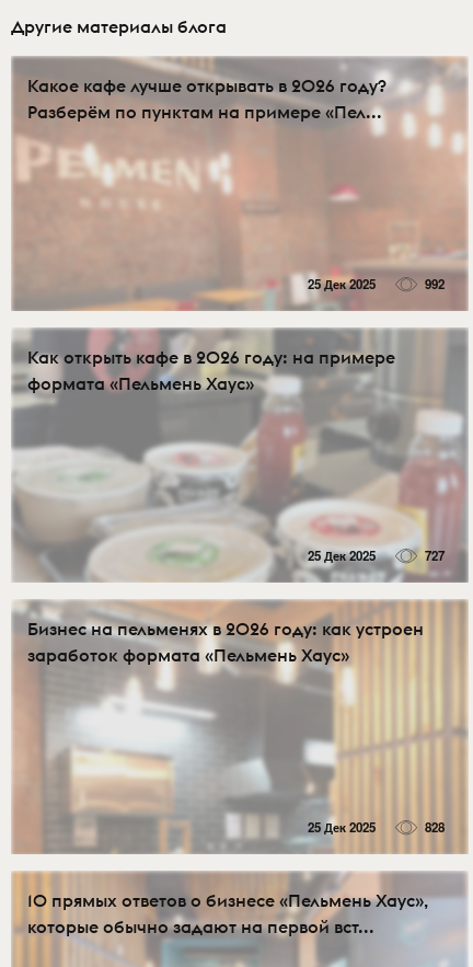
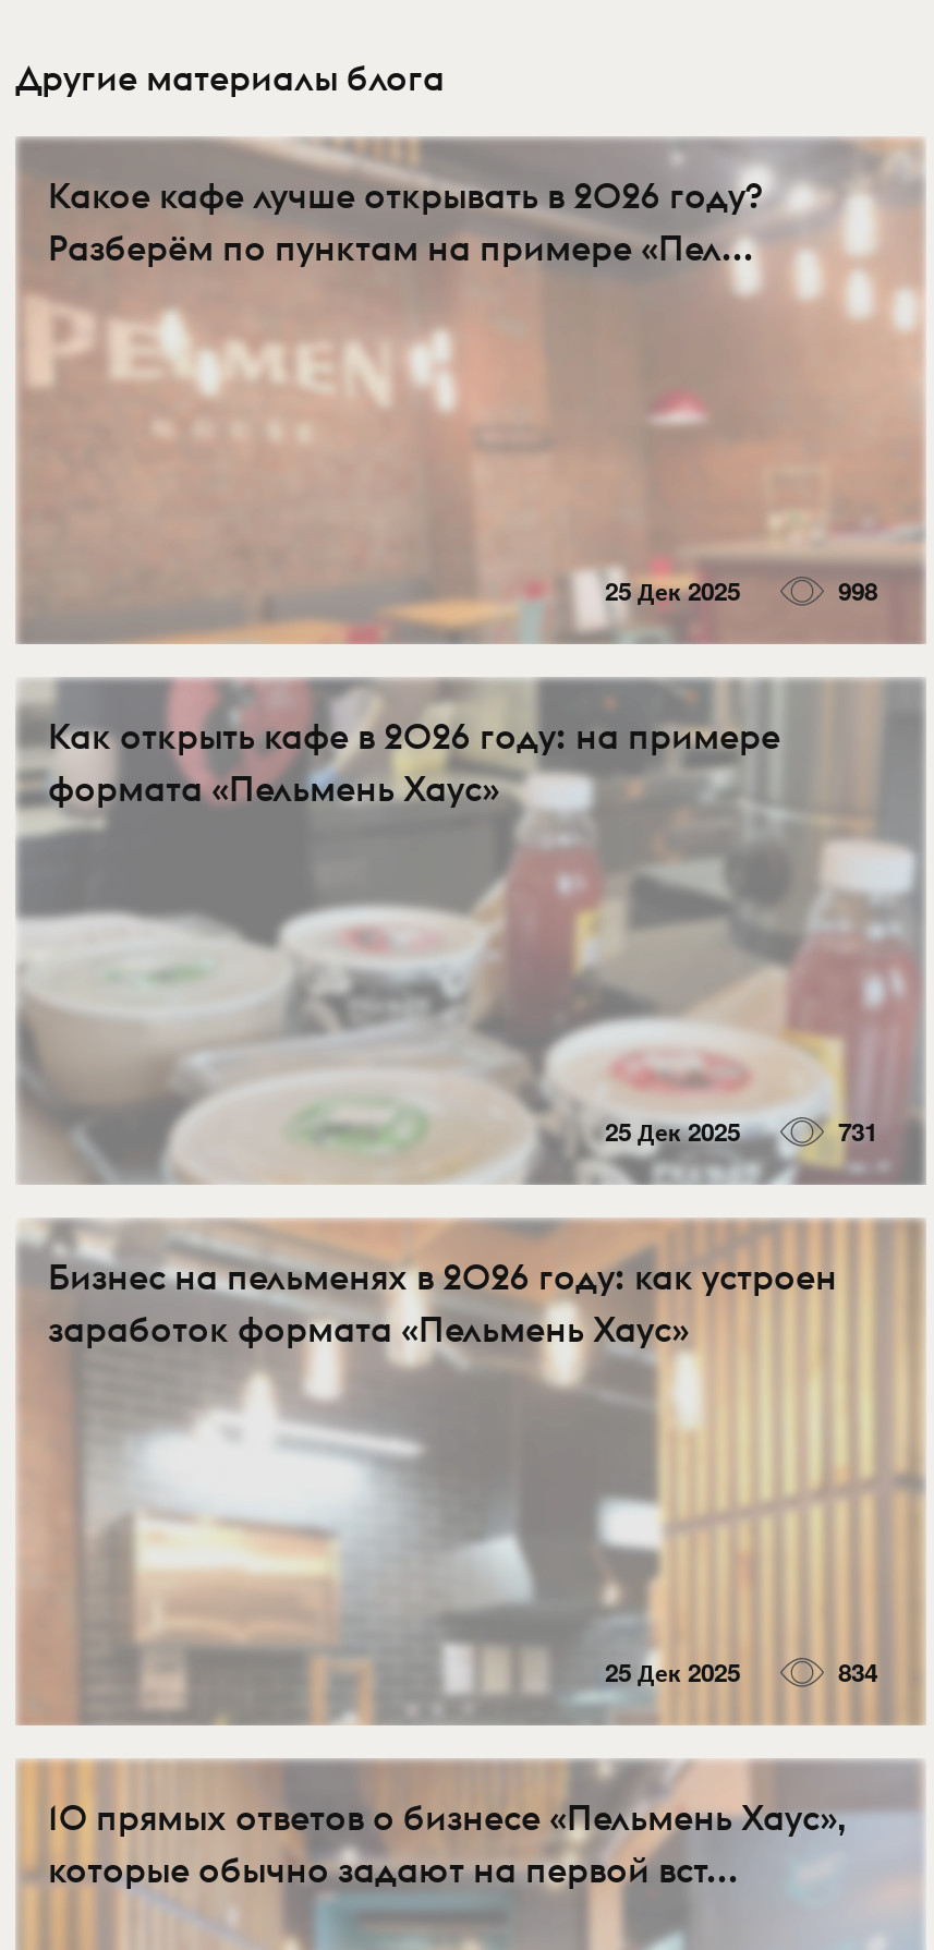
- 992
+ 998

- 727
+ 731

- 828
+ 834
